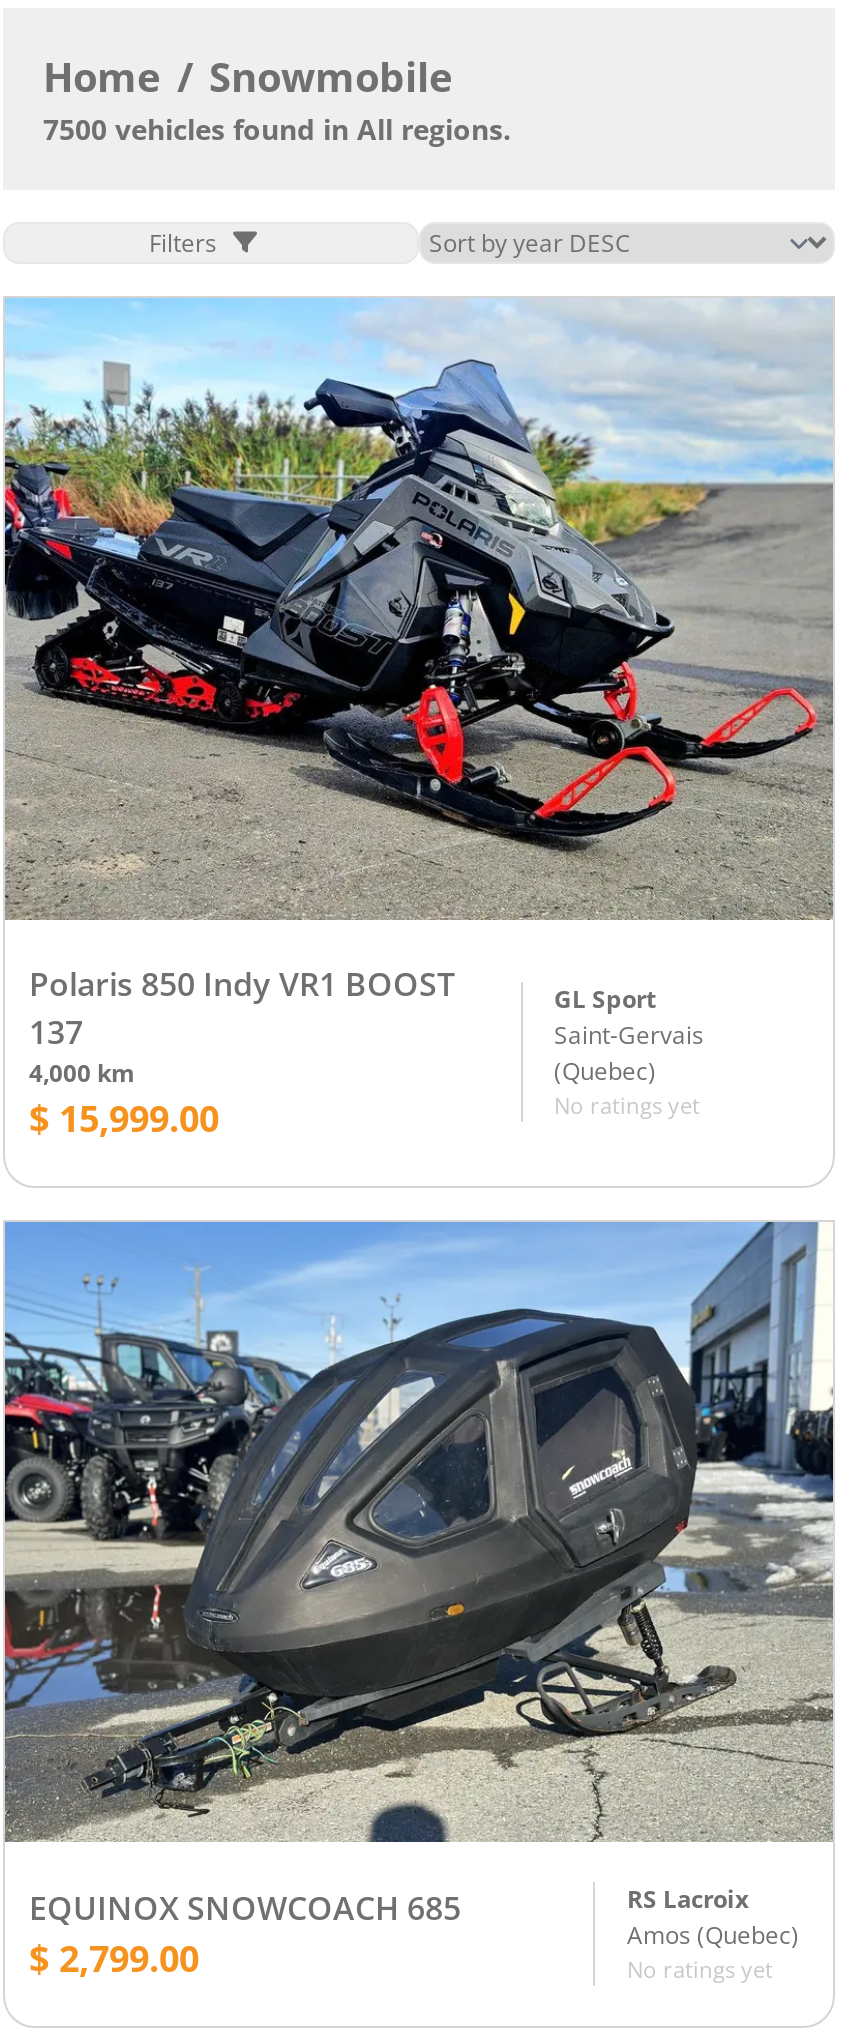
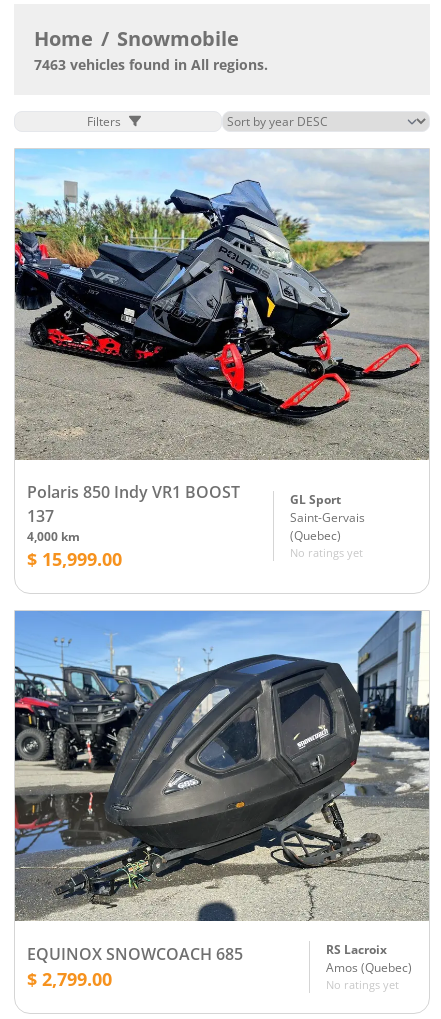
- 7500 vehicles found in All regions.
+ 7463 vehicles found in All regions.
